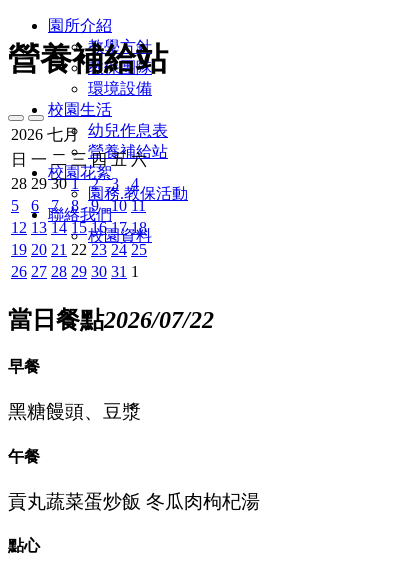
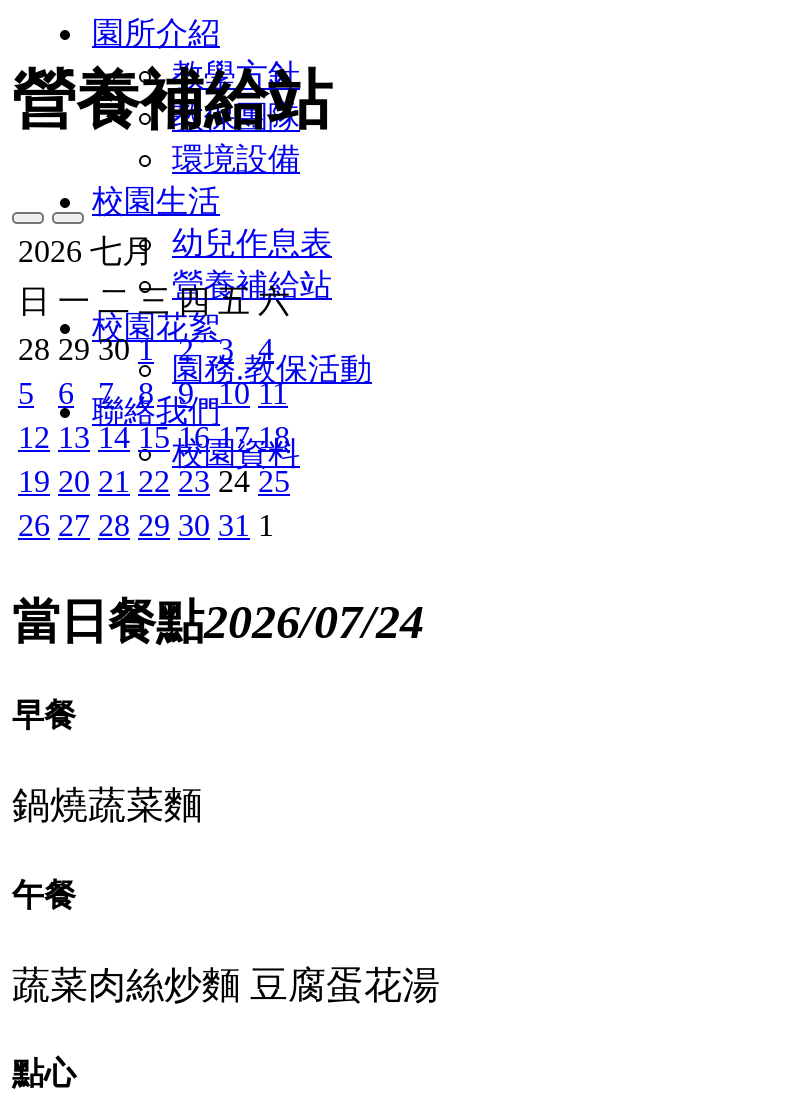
- 當日餐點2026/07/22
+ 當日餐點2026/07/24

- 黑糖饅頭、豆漿
+ 鍋燒蔬菜麵

- 貢丸蔬菜蛋炒飯 冬瓜肉枸杞湯
+ 蔬菜肉絲炒麵 豆腐蛋花湯
